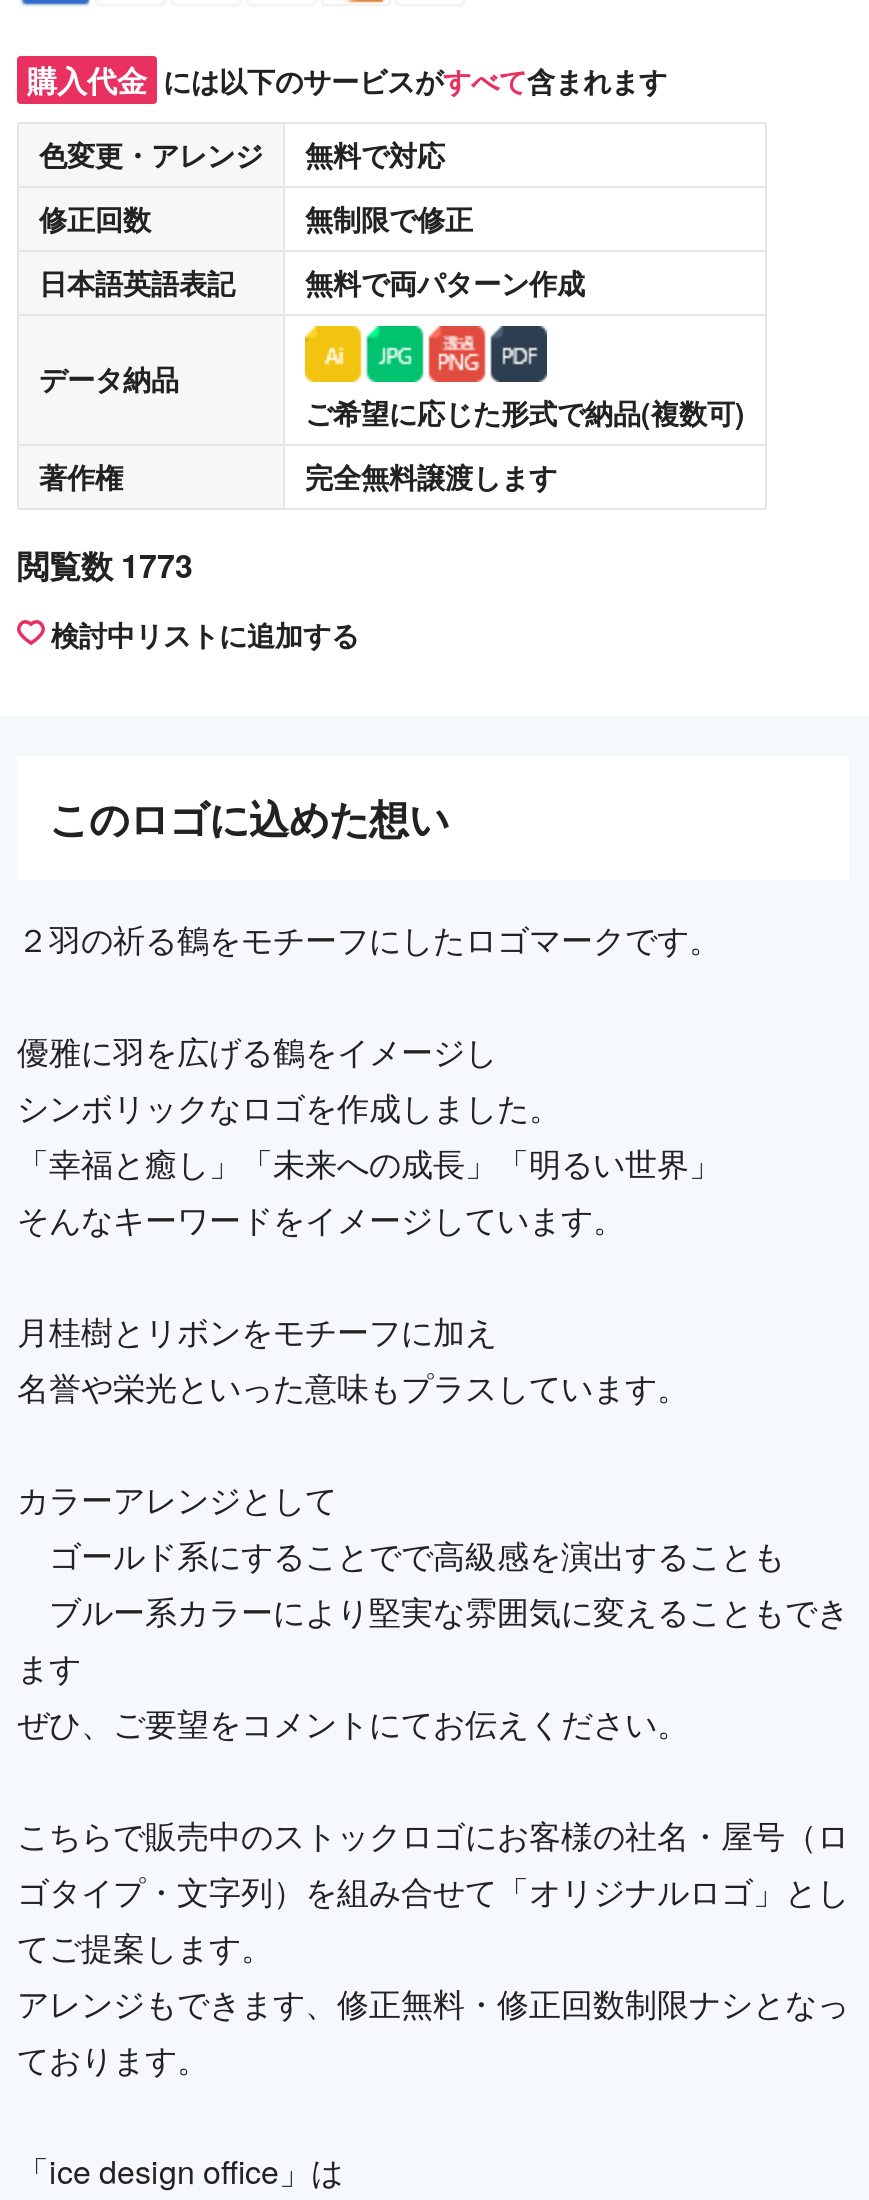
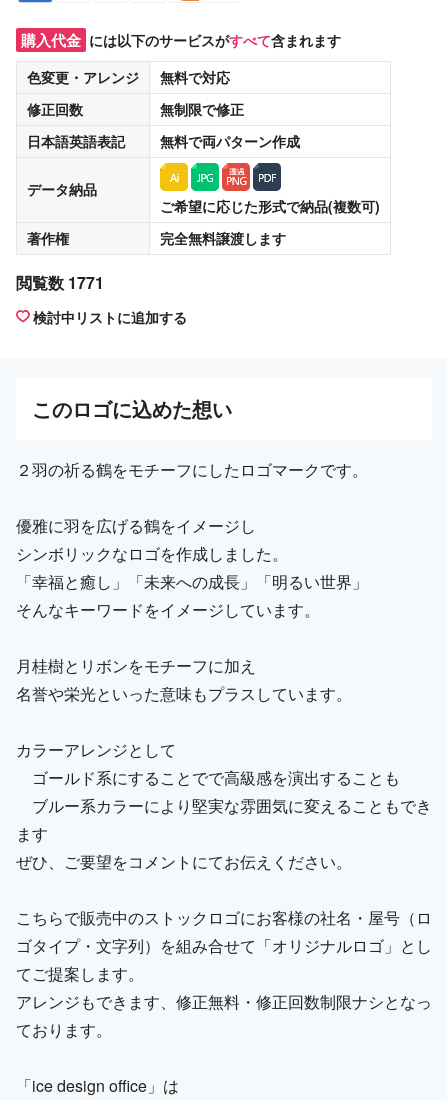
- 閲覧数 1773
+ 閲覧数 1771
